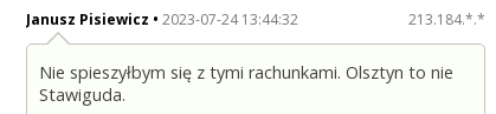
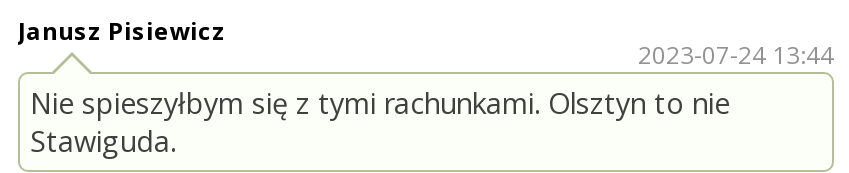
- 2023-07-24 13:44:32
- 213.184.*.*
+ 2023-07-24 13:44
